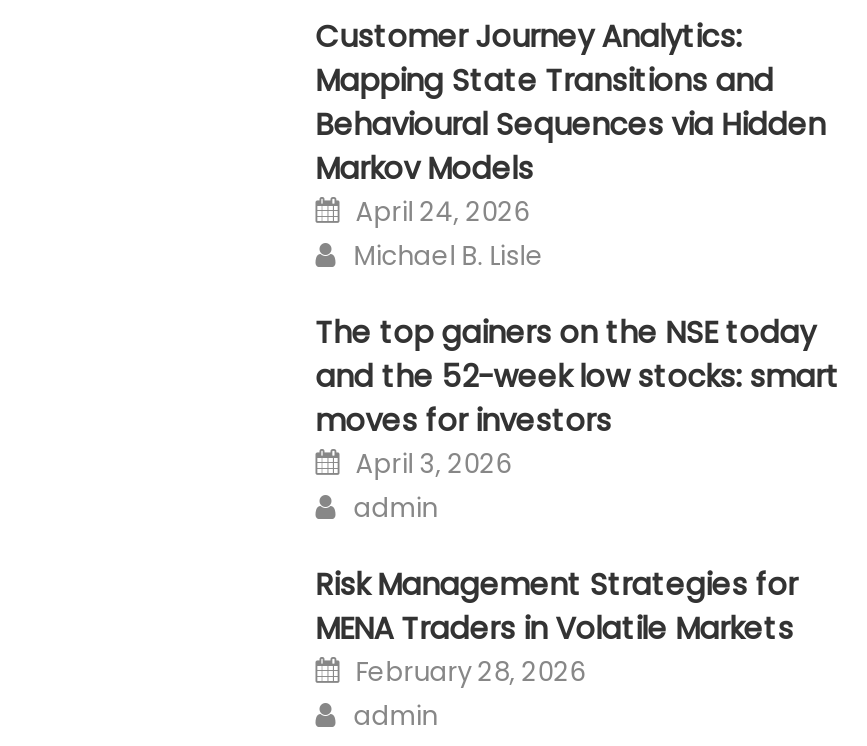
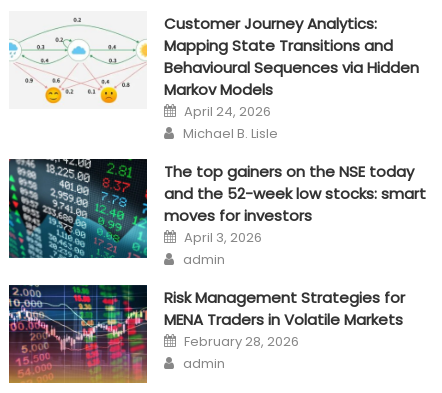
+ [image]

+ [image]

+ [image]
